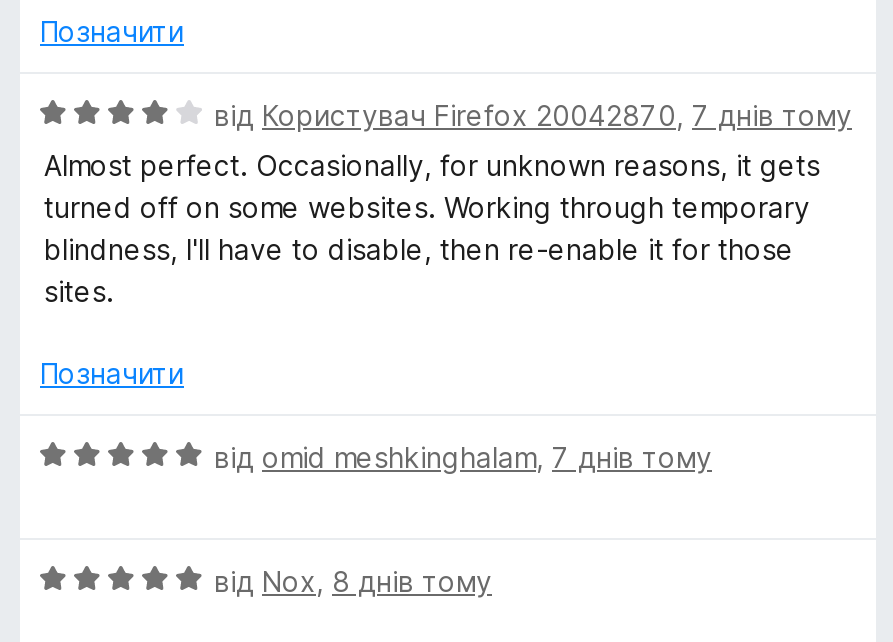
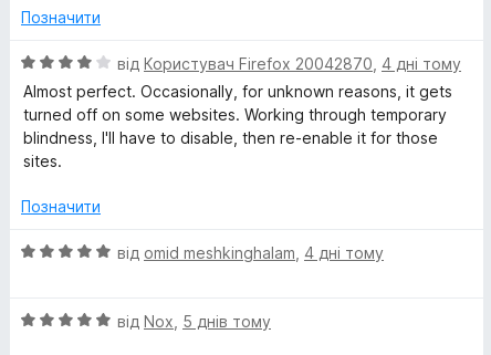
- від Користувач Firefox 20042870, 7 днів тому
+ від Користувач Firefox 20042870, 4 дні тому

- від omid meshkinghalam, 7 днів тому
+ від omid meshkinghalam, 4 дні тому

- від Nox, 8 днів тому
+ від Nox, 5 днів тому
